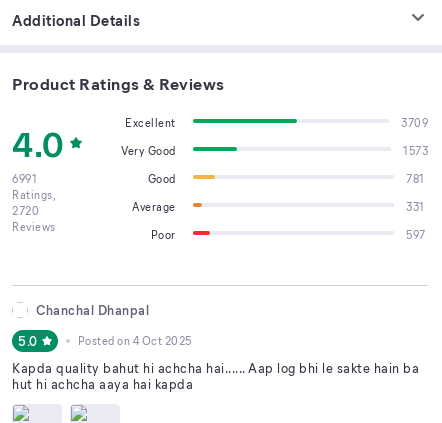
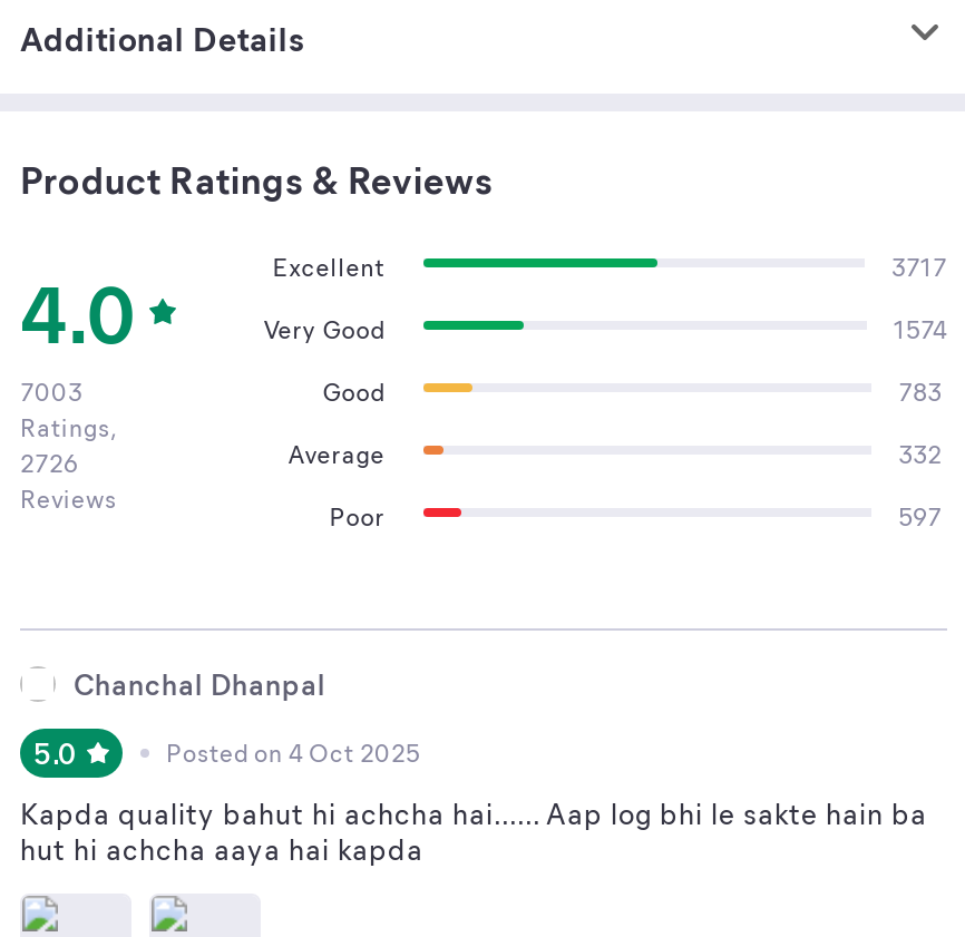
- 3709
+ 3717

- 1573
+ 1574

- 6991
+ 7003

- 781
+ 783

- 2720
+ 2726

- 331
+ 332
